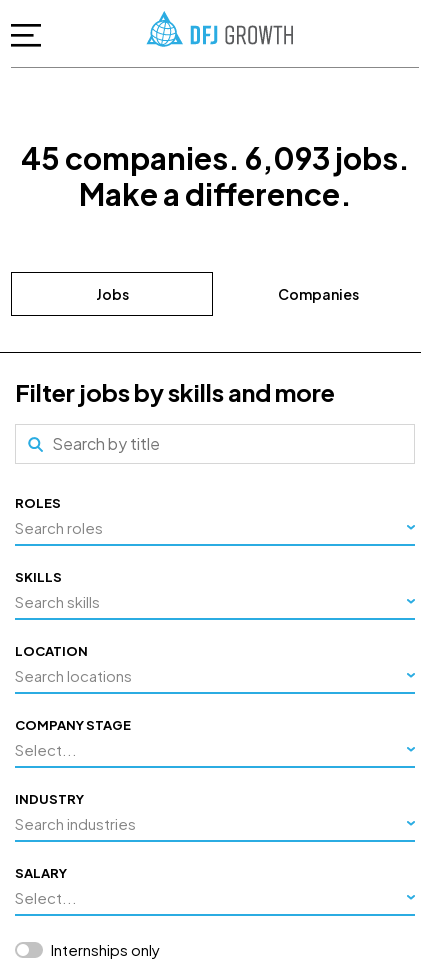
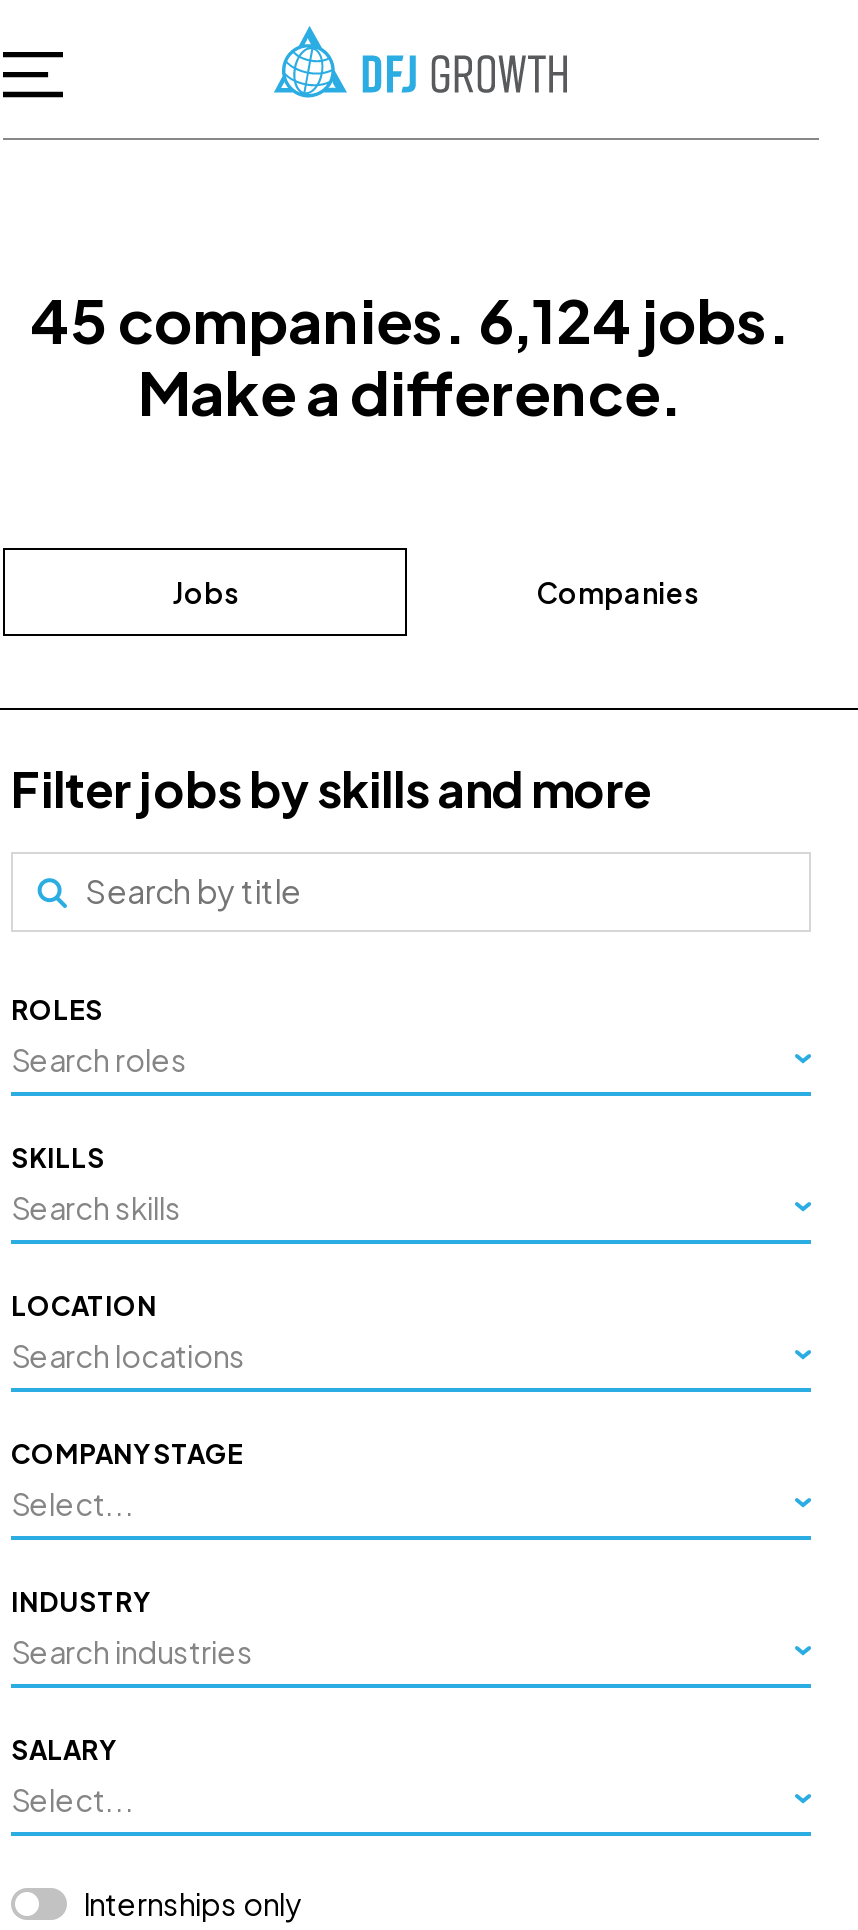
- 45 companies. 6,093 jobs.
+ 45 companies. 6,124 jobs.
